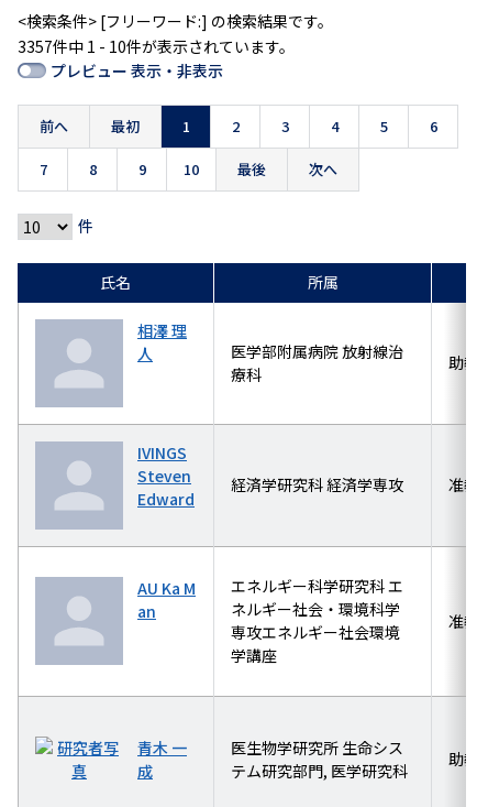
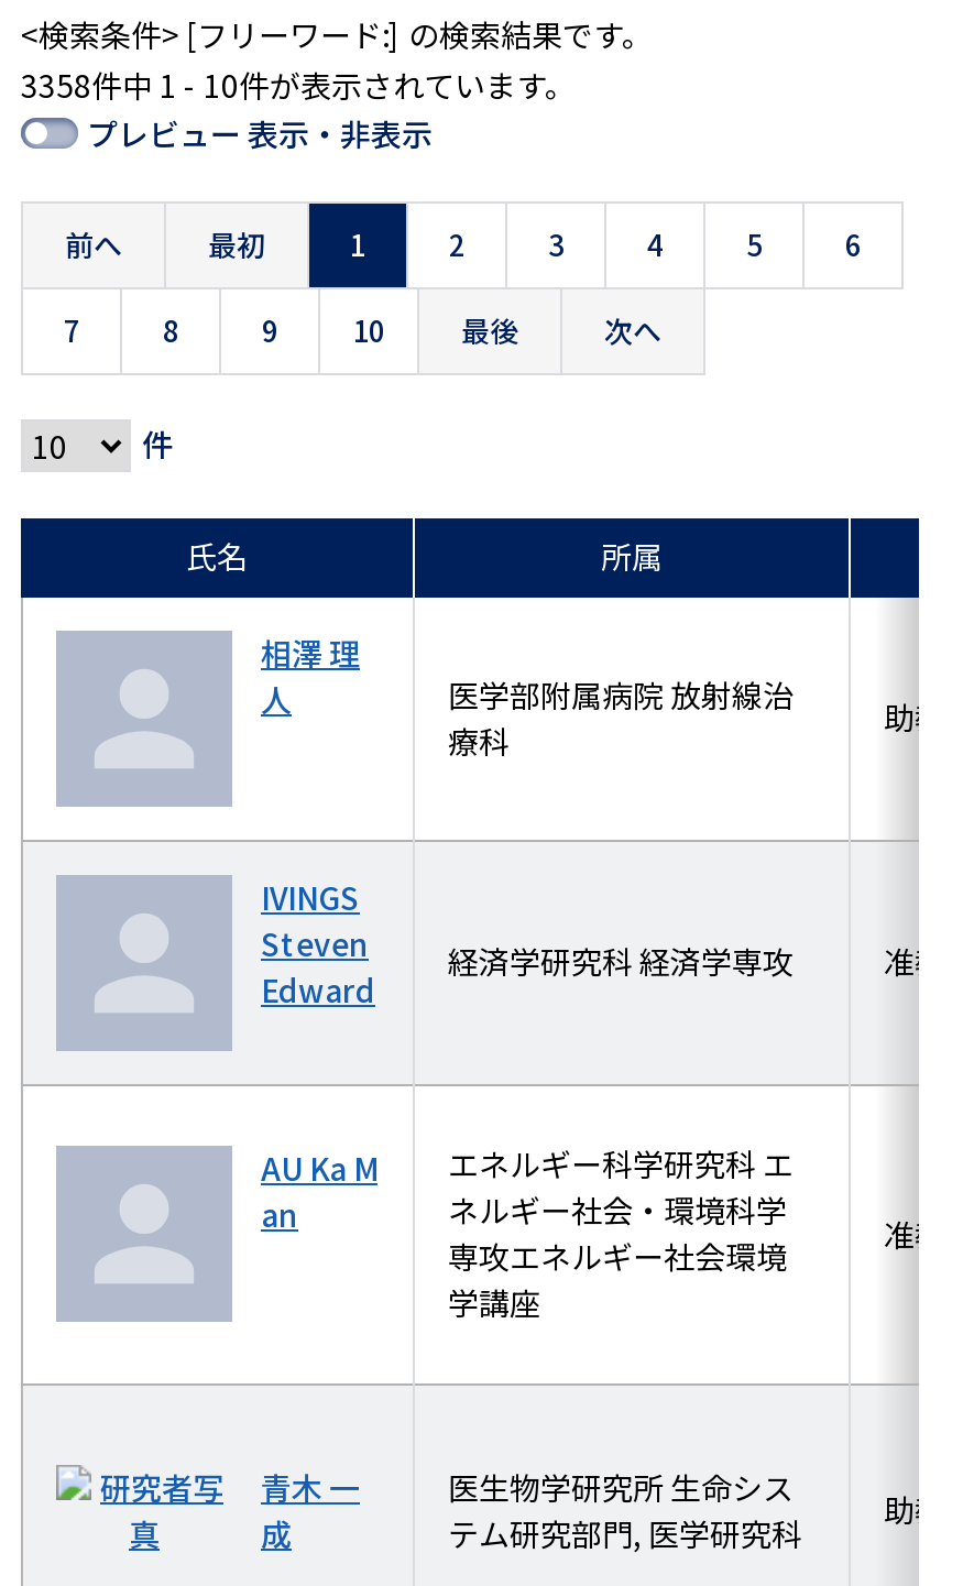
- 3357件中 1 - 10件が表示されています。
+ 3358件中 1 - 10件が表示されています。
